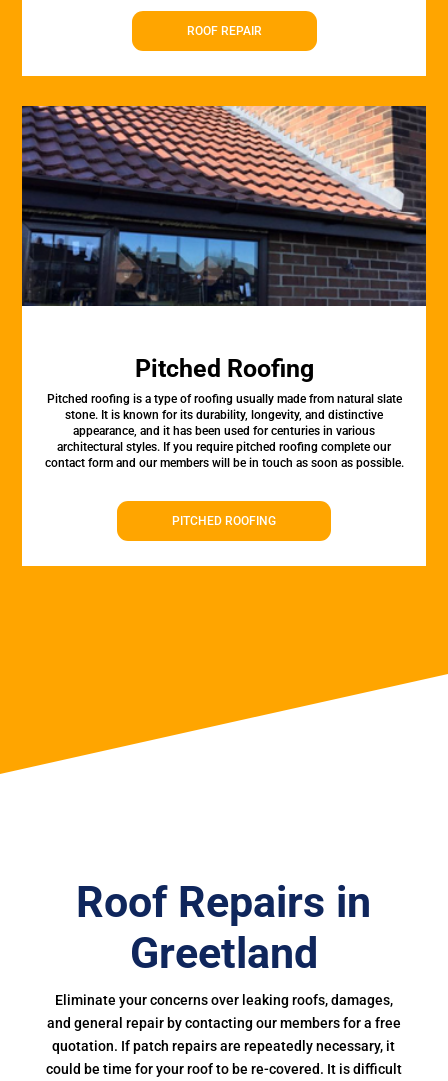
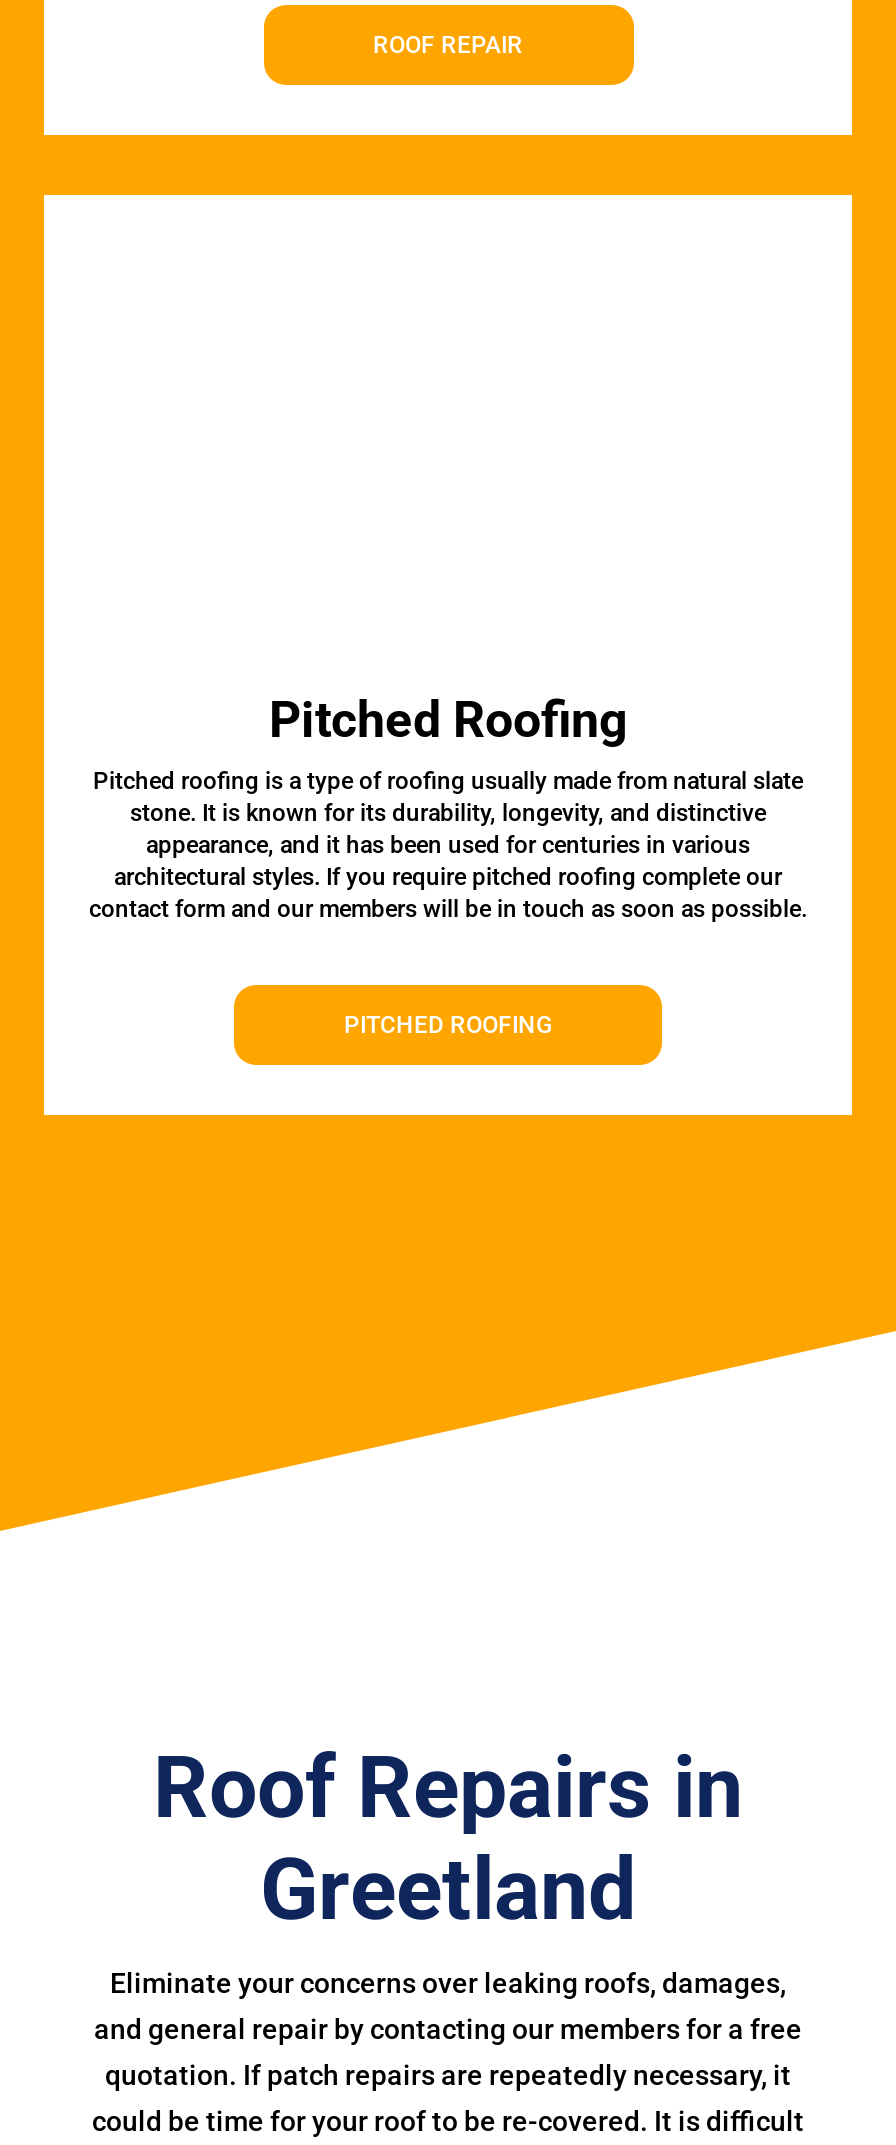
- [image]
